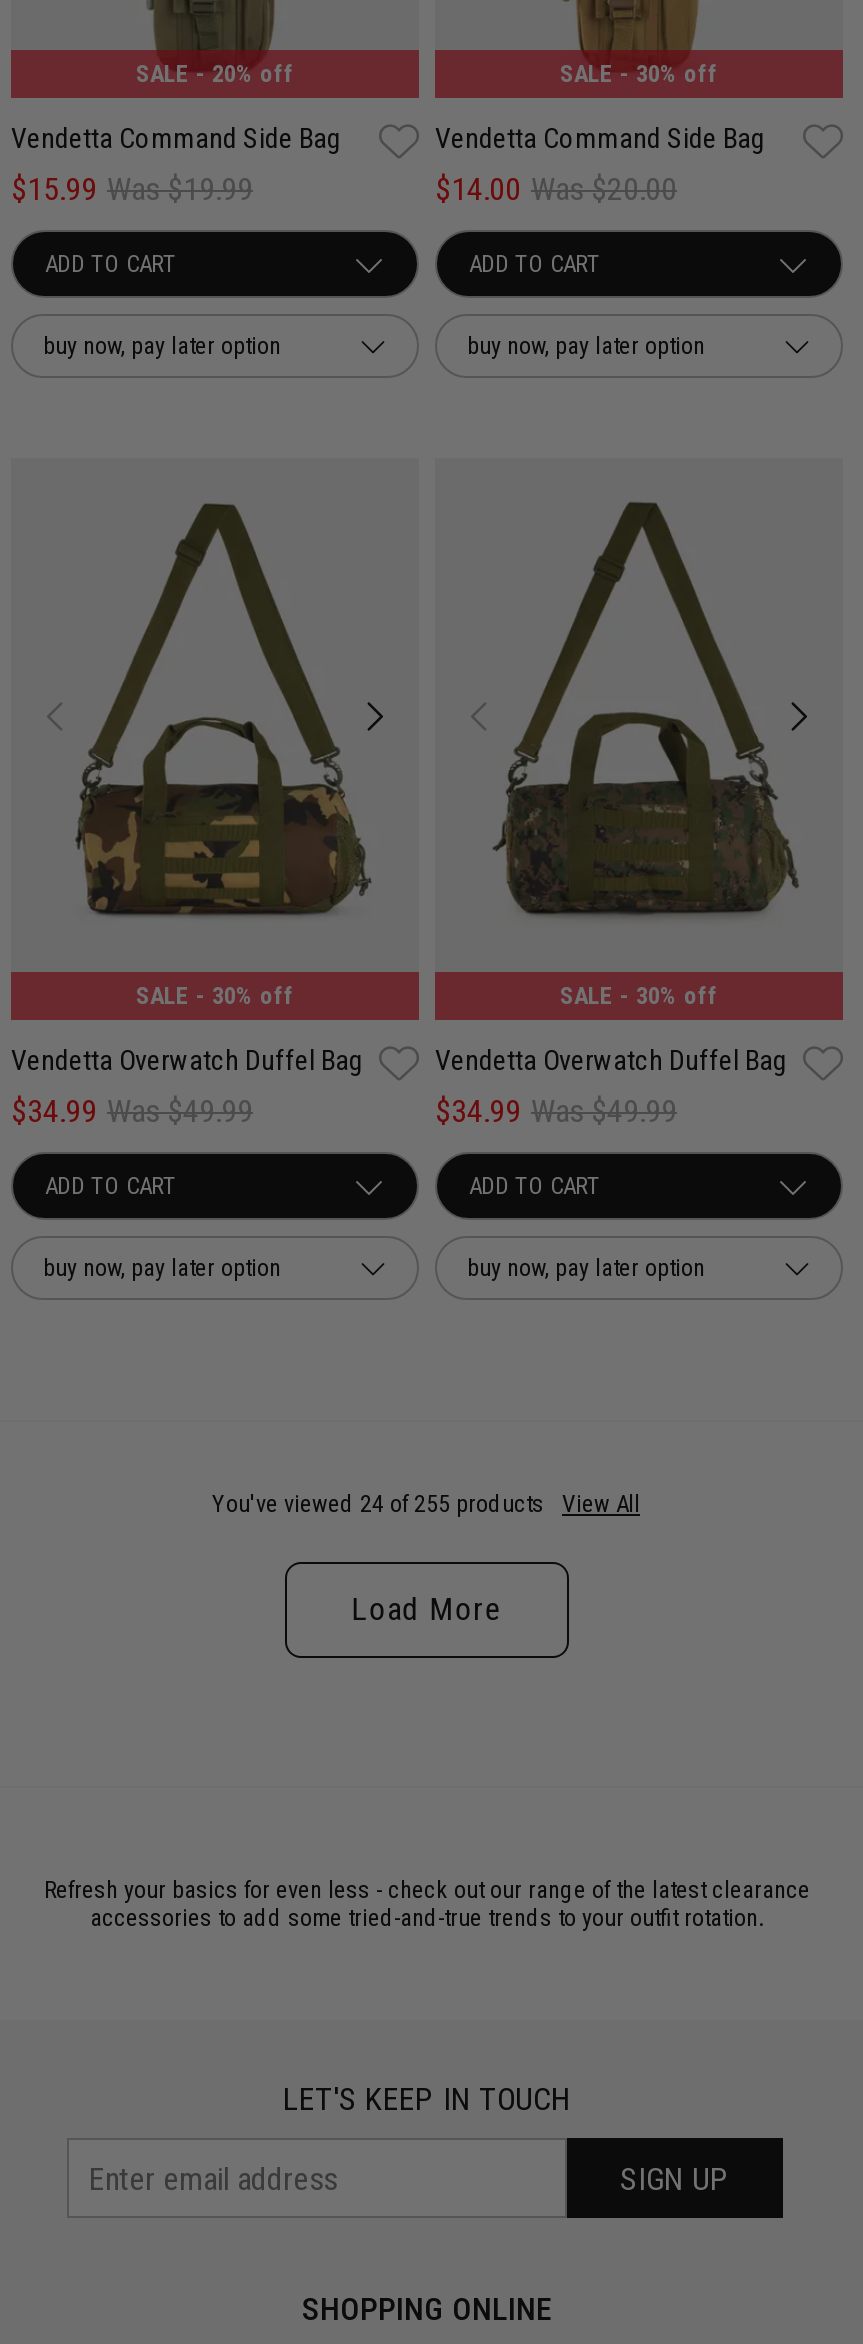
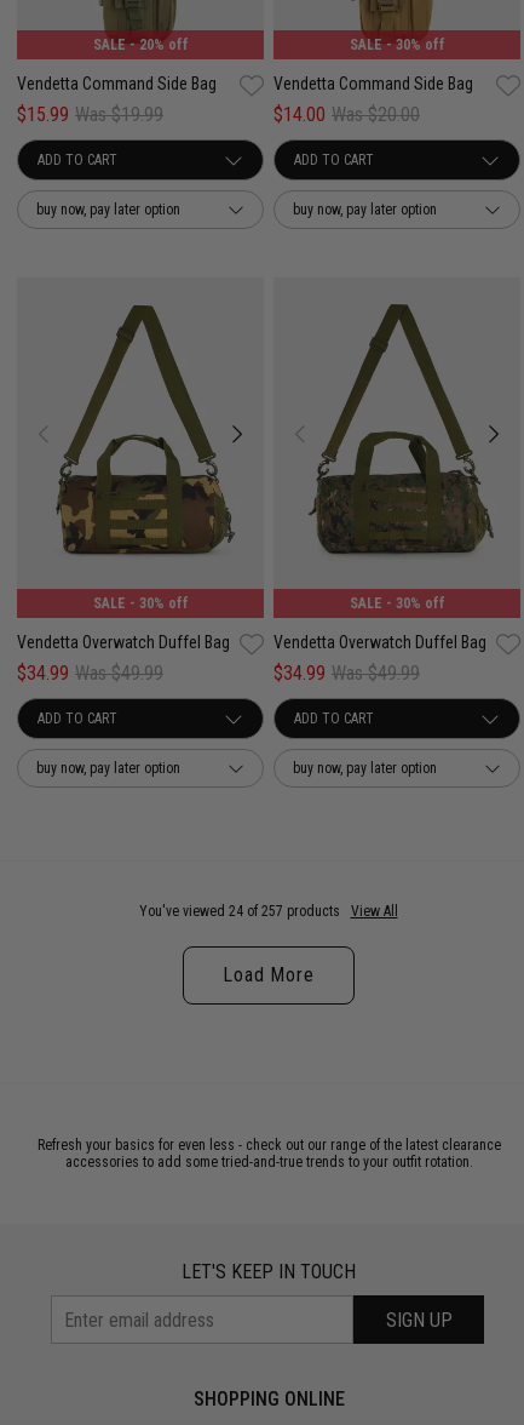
- You've viewed 24 of 255 products
+ You've viewed 24 of 257 products
